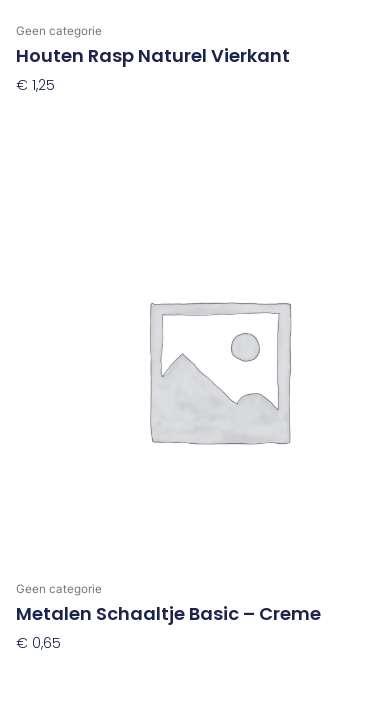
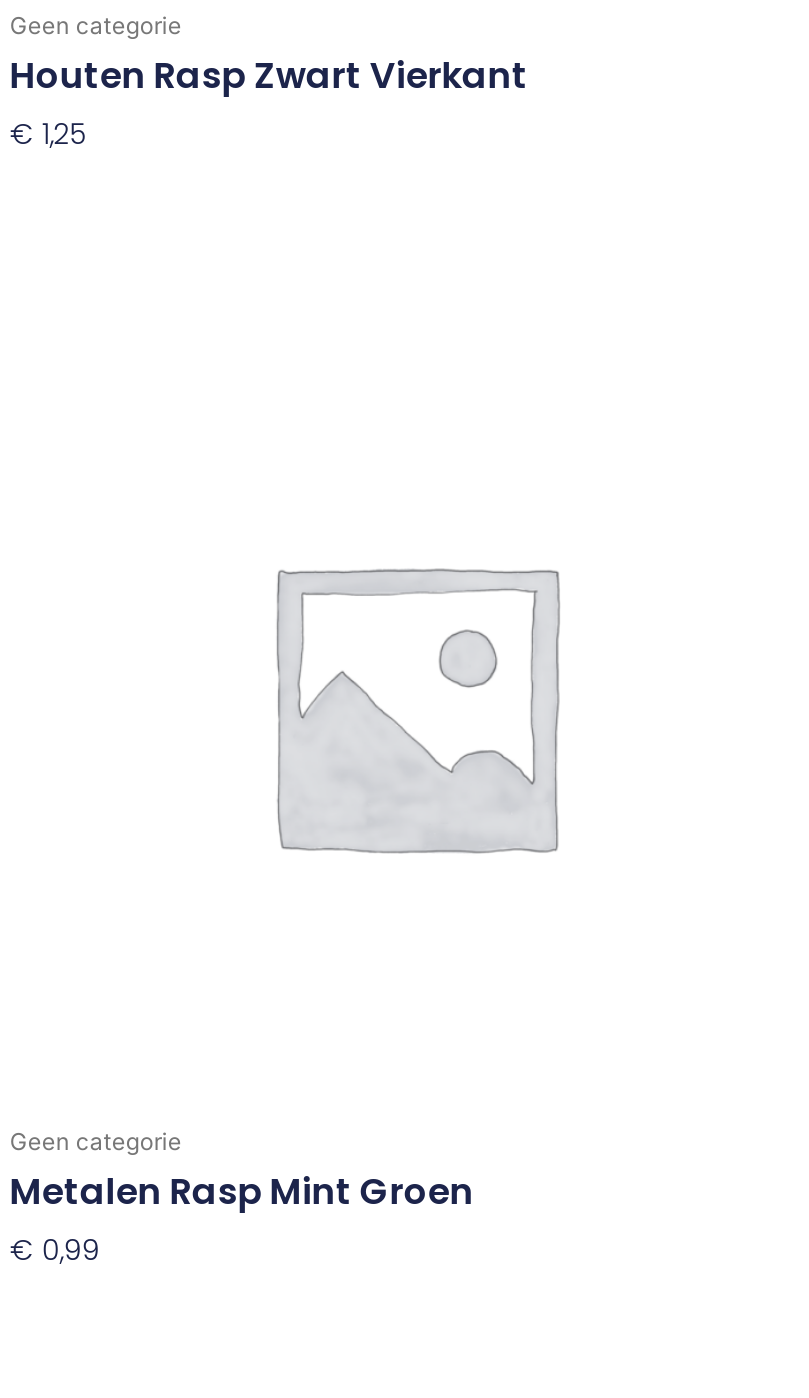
- Houten Rasp Naturel Vierkant
+ Houten Rasp Zwart Vierkant

- Metalen Schaaltje Basic – Creme
- €0,65
+ Metalen Rasp Mint Groen
+ €0,99
